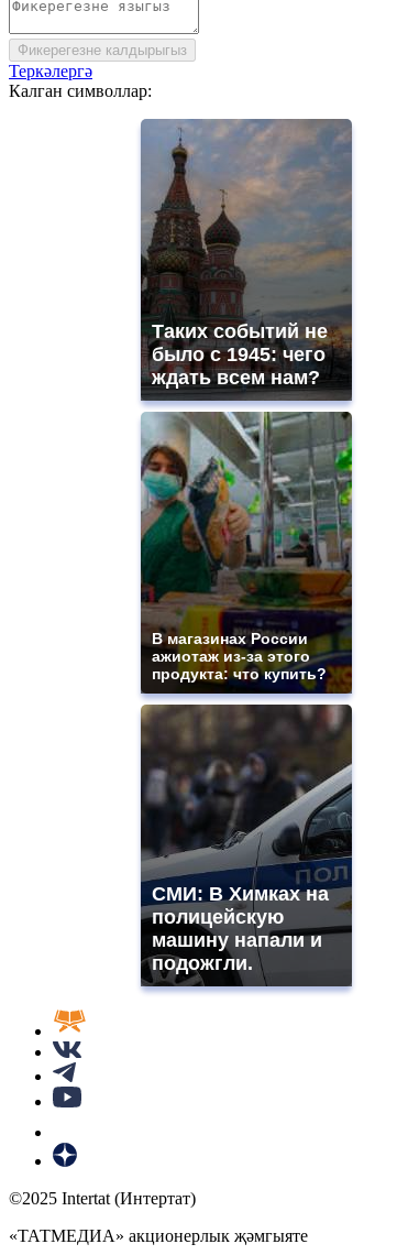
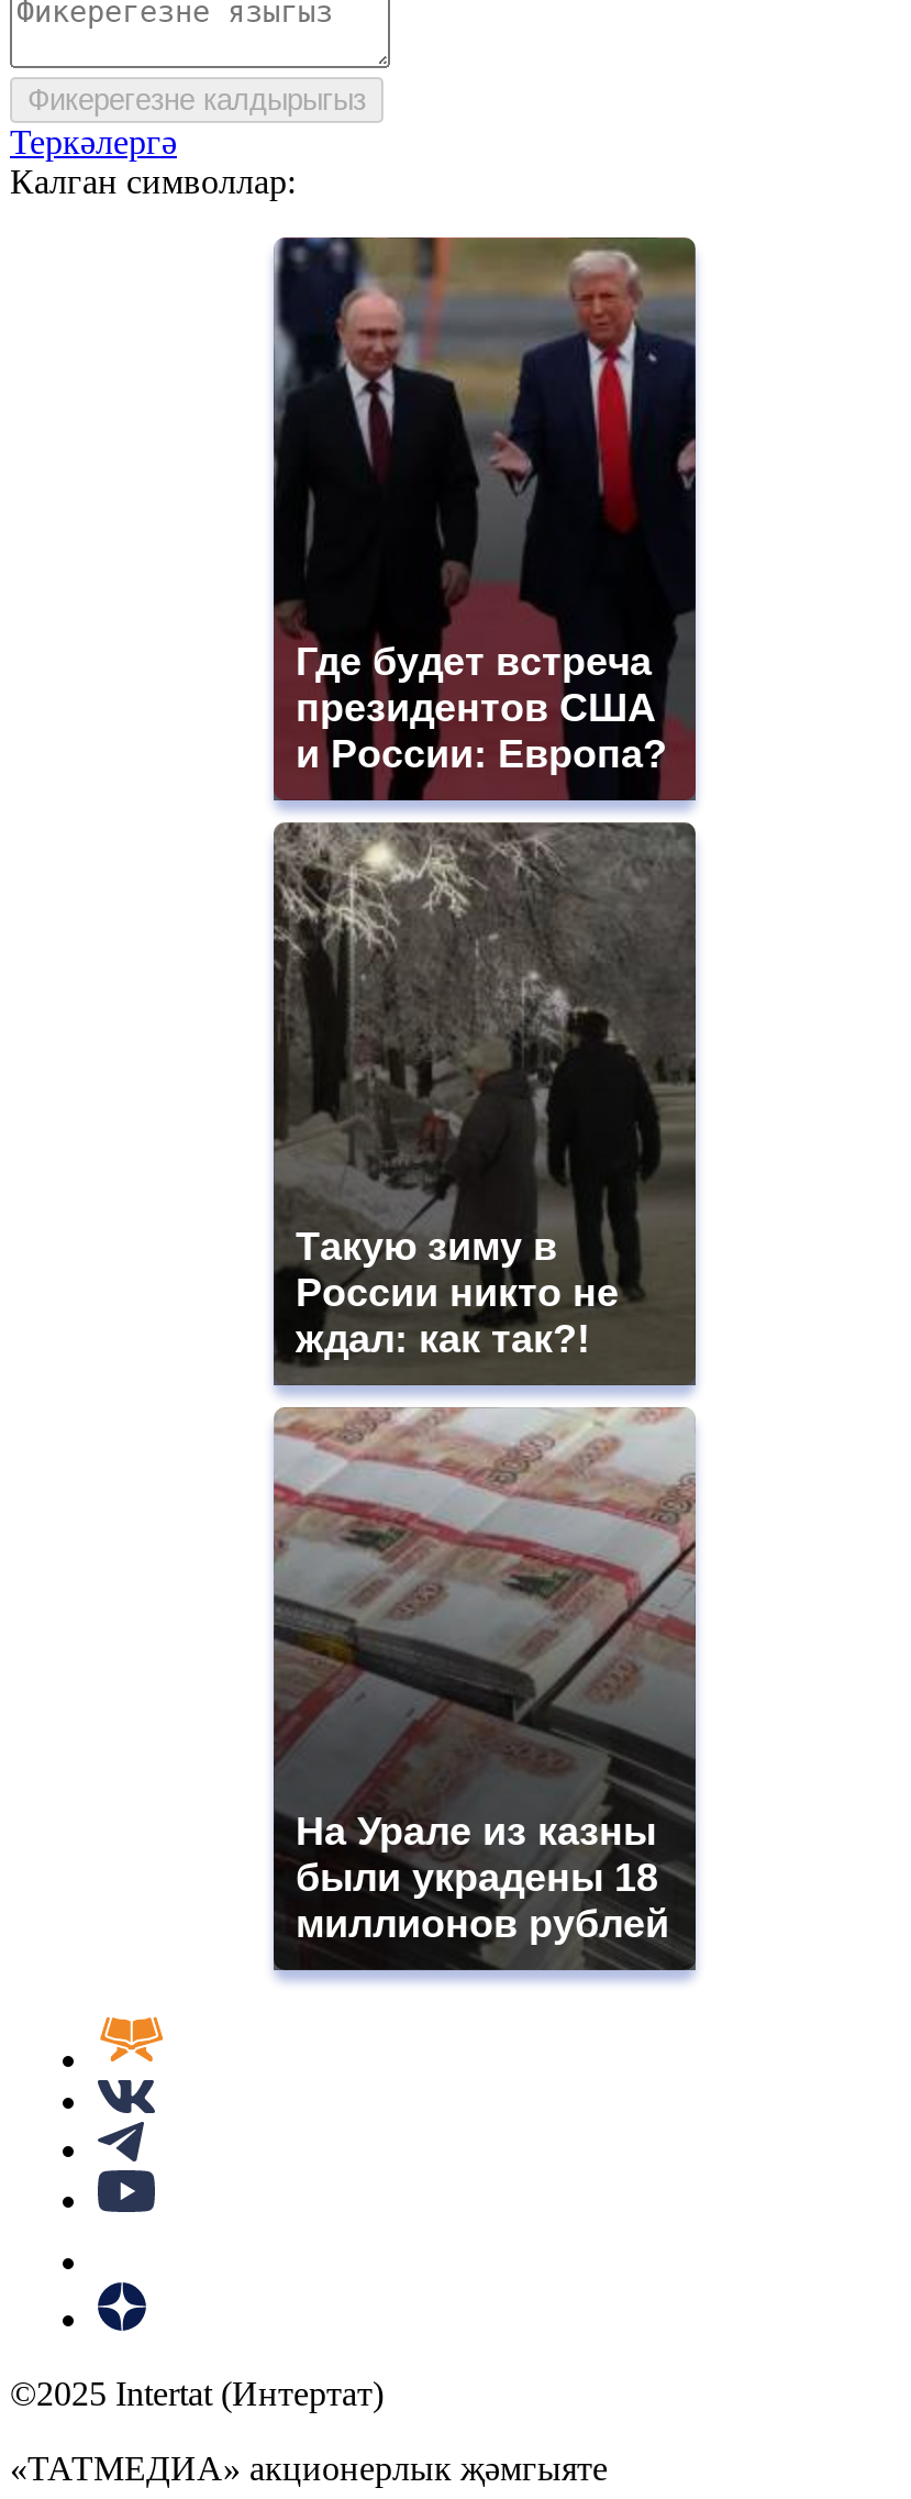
- [image]
- Таких событий не
- было с 1945: чего
- ждать всем нам?
+ [image]
+ Где будет встреча
+ президентов США
+ и России: Европа?

- [image]
- В магазинах России
- ажиотаж из-за этого
- продукта: что купить?
+ [image]
+ Такую зиму в
+ России никто не
+ ждал: как так?!

- [image]
- СМИ: В Химках на
- полицейскую
- машину напали и
- подожгли.
+ [image]
+ На Урале из казны
+ были украдены 18
+ миллионов рублей
